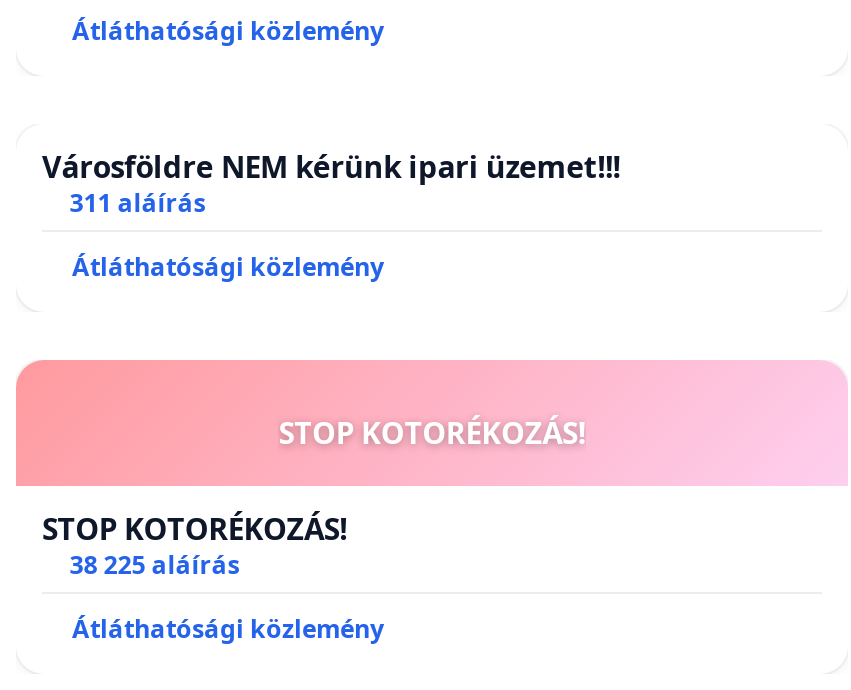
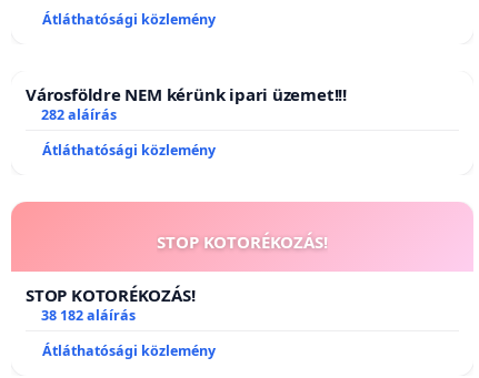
- 311 aláírás
+ 282 aláírás

- 38 225 aláírás
+ 38 182 aláírás
